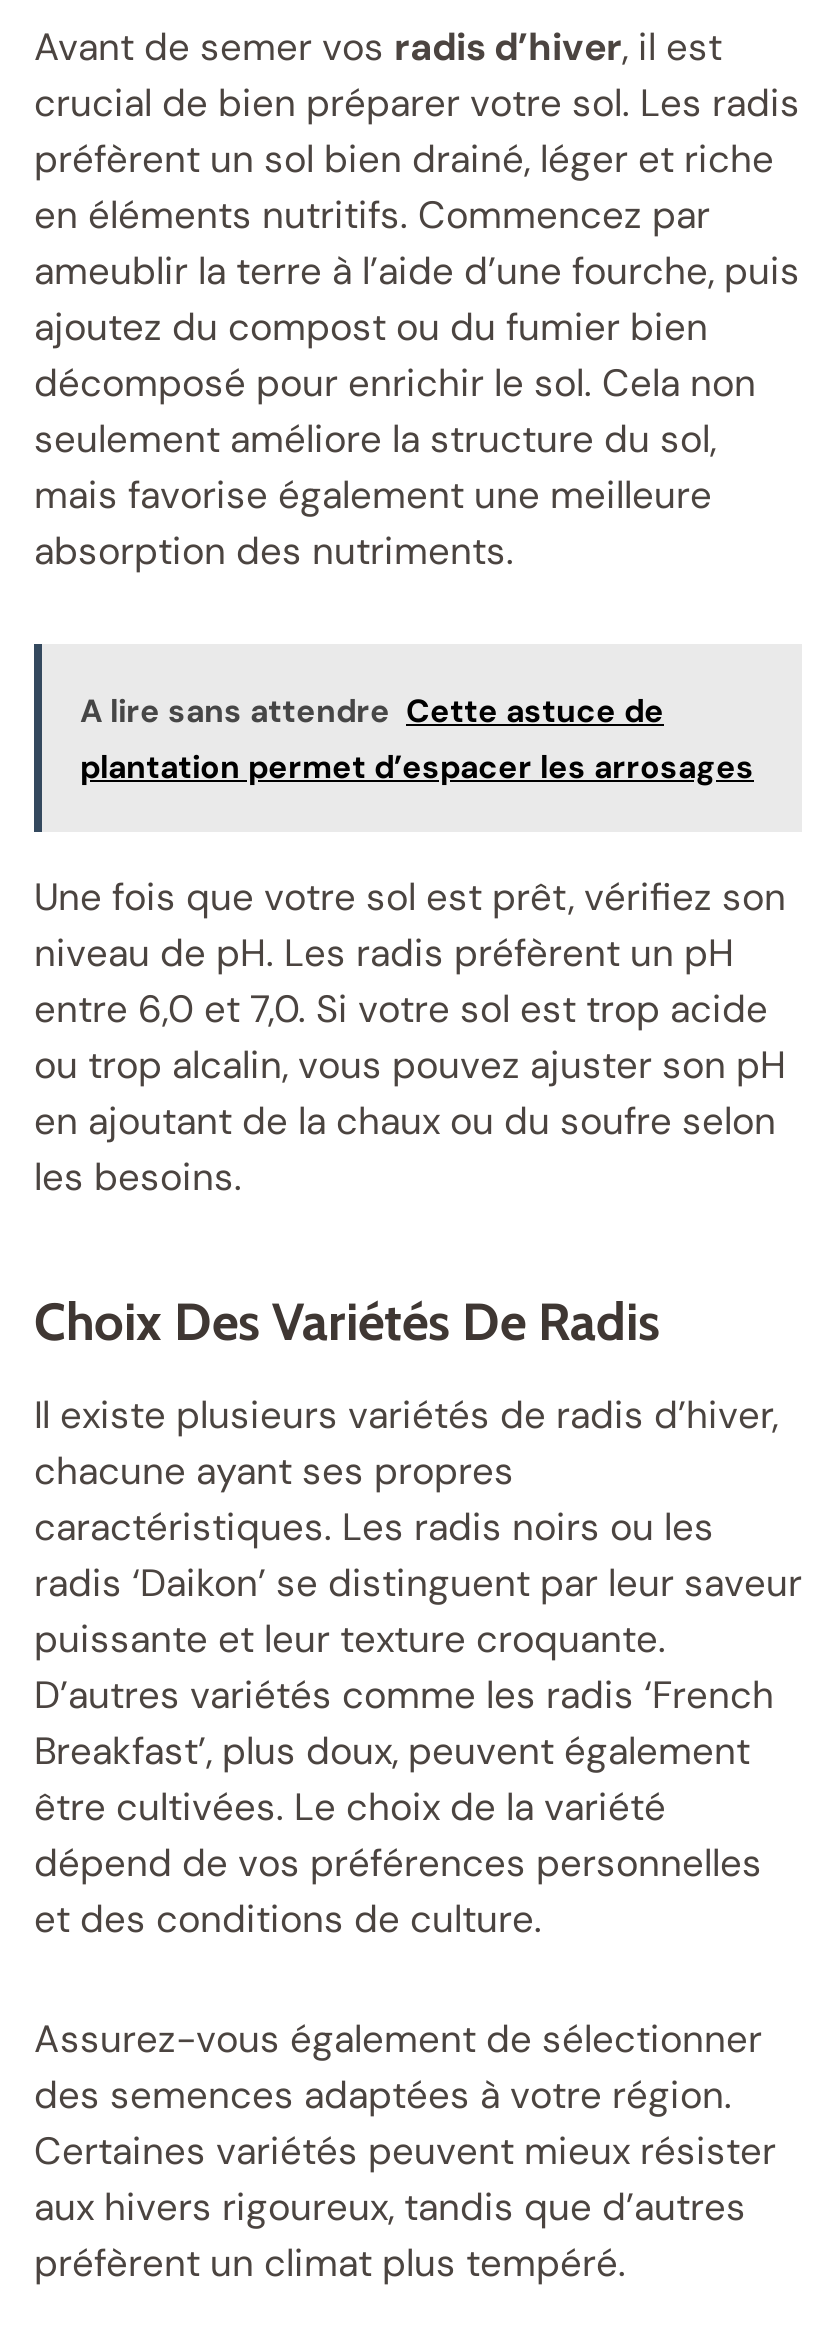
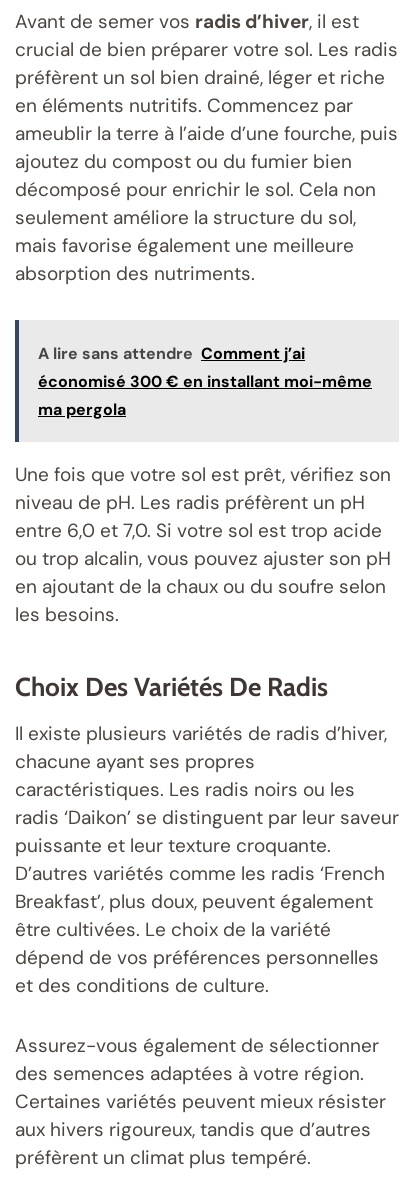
- A lire sans attendre Cette astuce de
- plantation permet d’espacer les arrosages
+ A lire sans attendre Comment j’ai
+ économisé 300 € en installant moi-même
+ ma pergola
